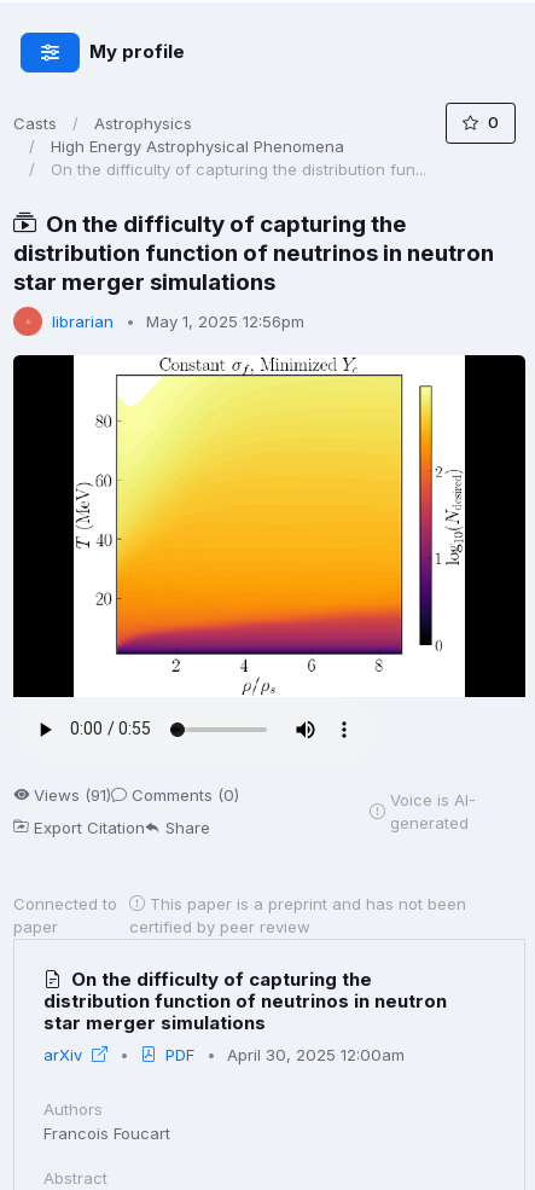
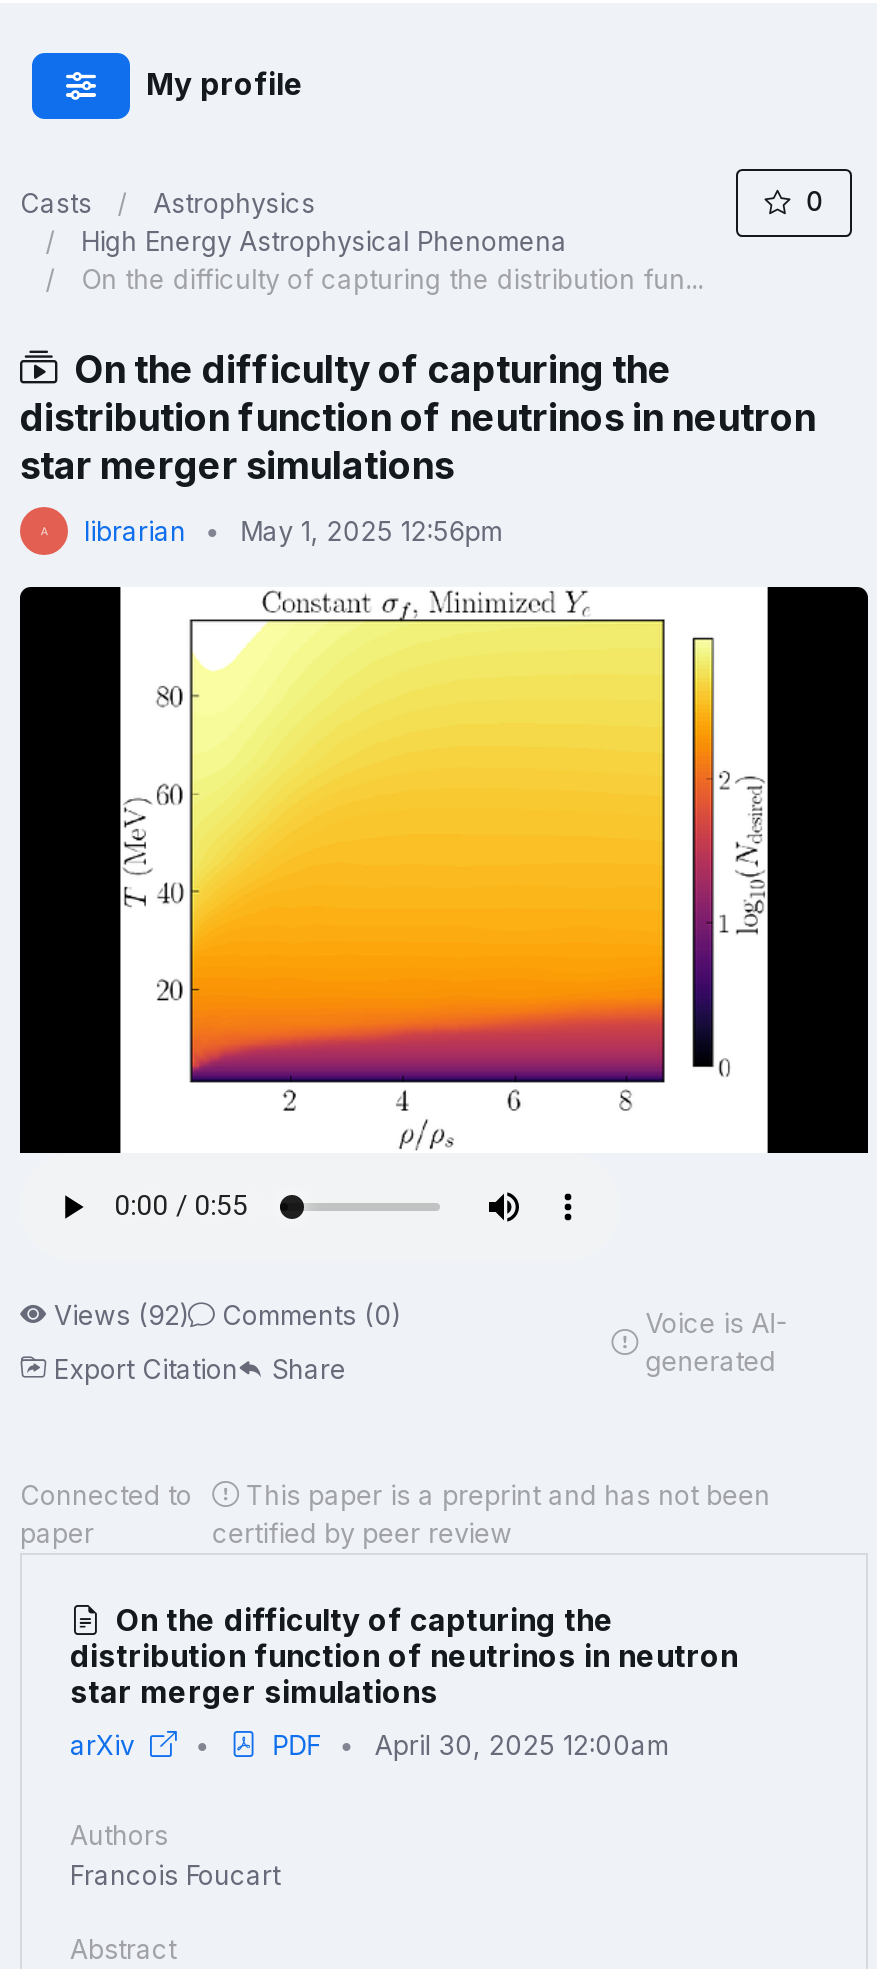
- Views (91) Comments (0)
+ Views (92) Comments (0)
